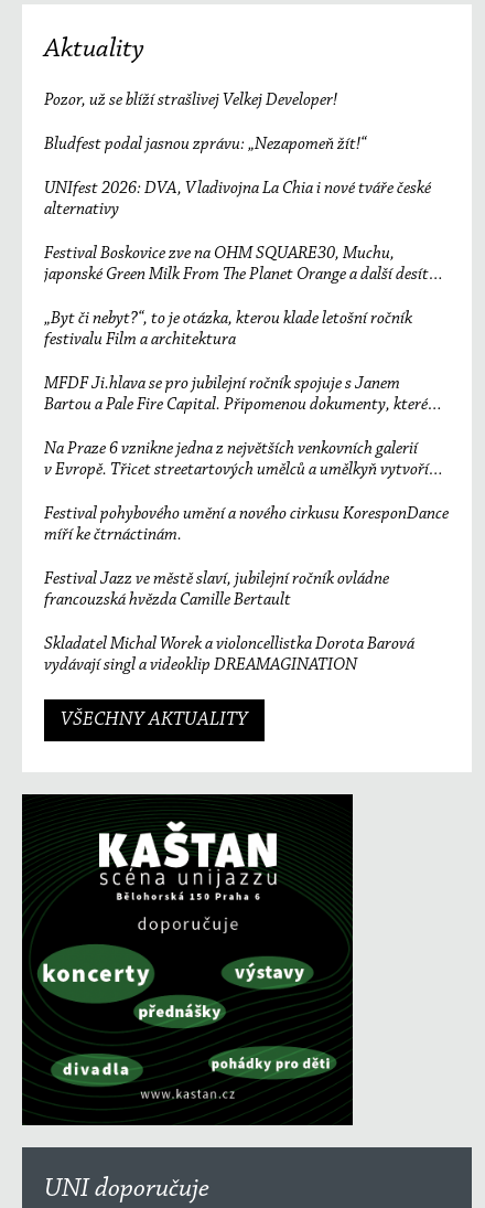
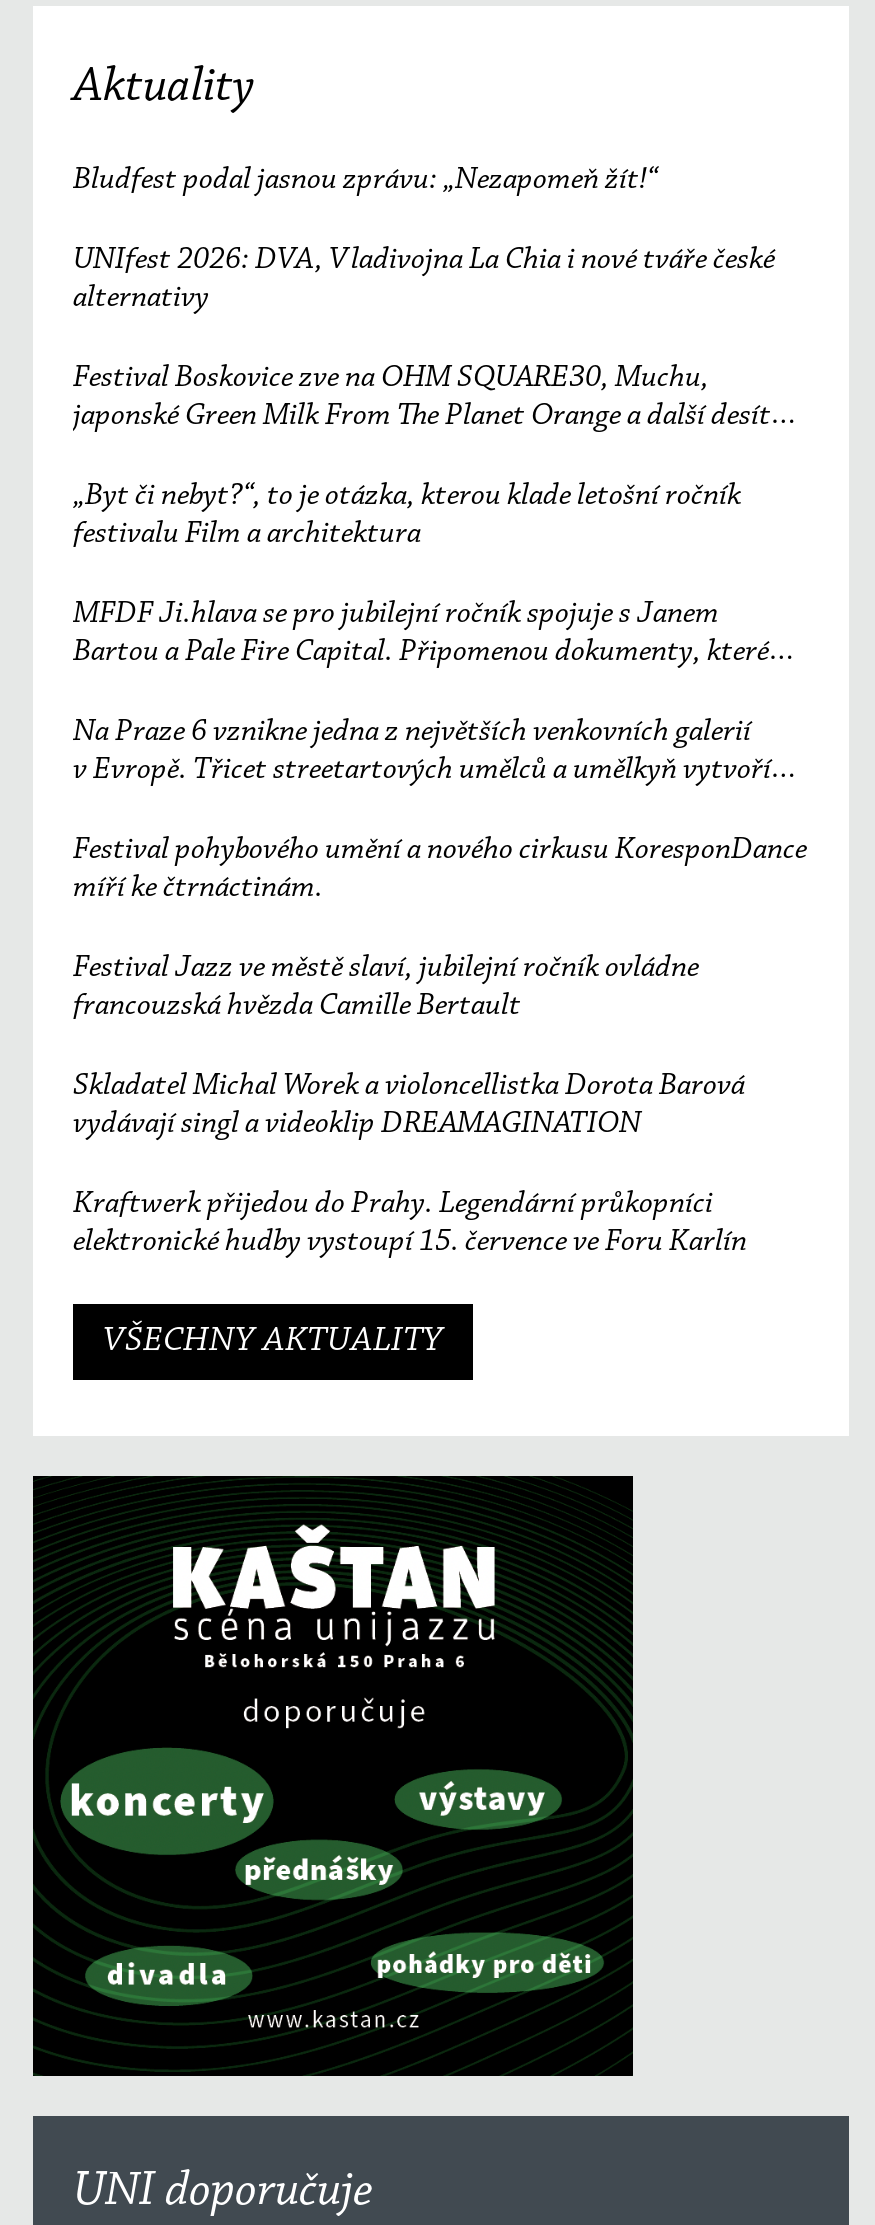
- Pozor, už se blíží strašlivej Velkej Developer!

moved up: Bludfest podal jasnou zprávu: „Nezapomeň žít!“ | UNIfest 2026: DVA, Vladivojna La Chia i nové tváře české | alternativy | ... | francouzská hvězda Camille Bertault | Skladatel Michal Worek a violoncellistka Dorota Barová

+ Kraftwerk přijedou do Prahy. Legendární průkopníci
+ elektronické hudby vystoupí 15. července ve Foru Karlín
